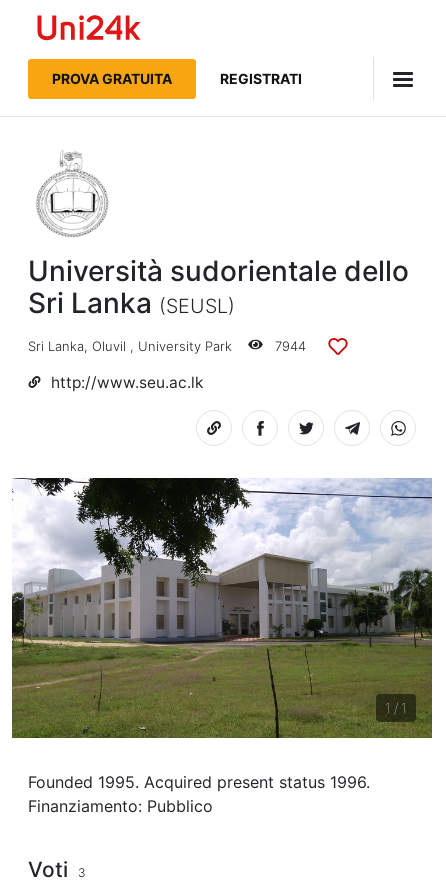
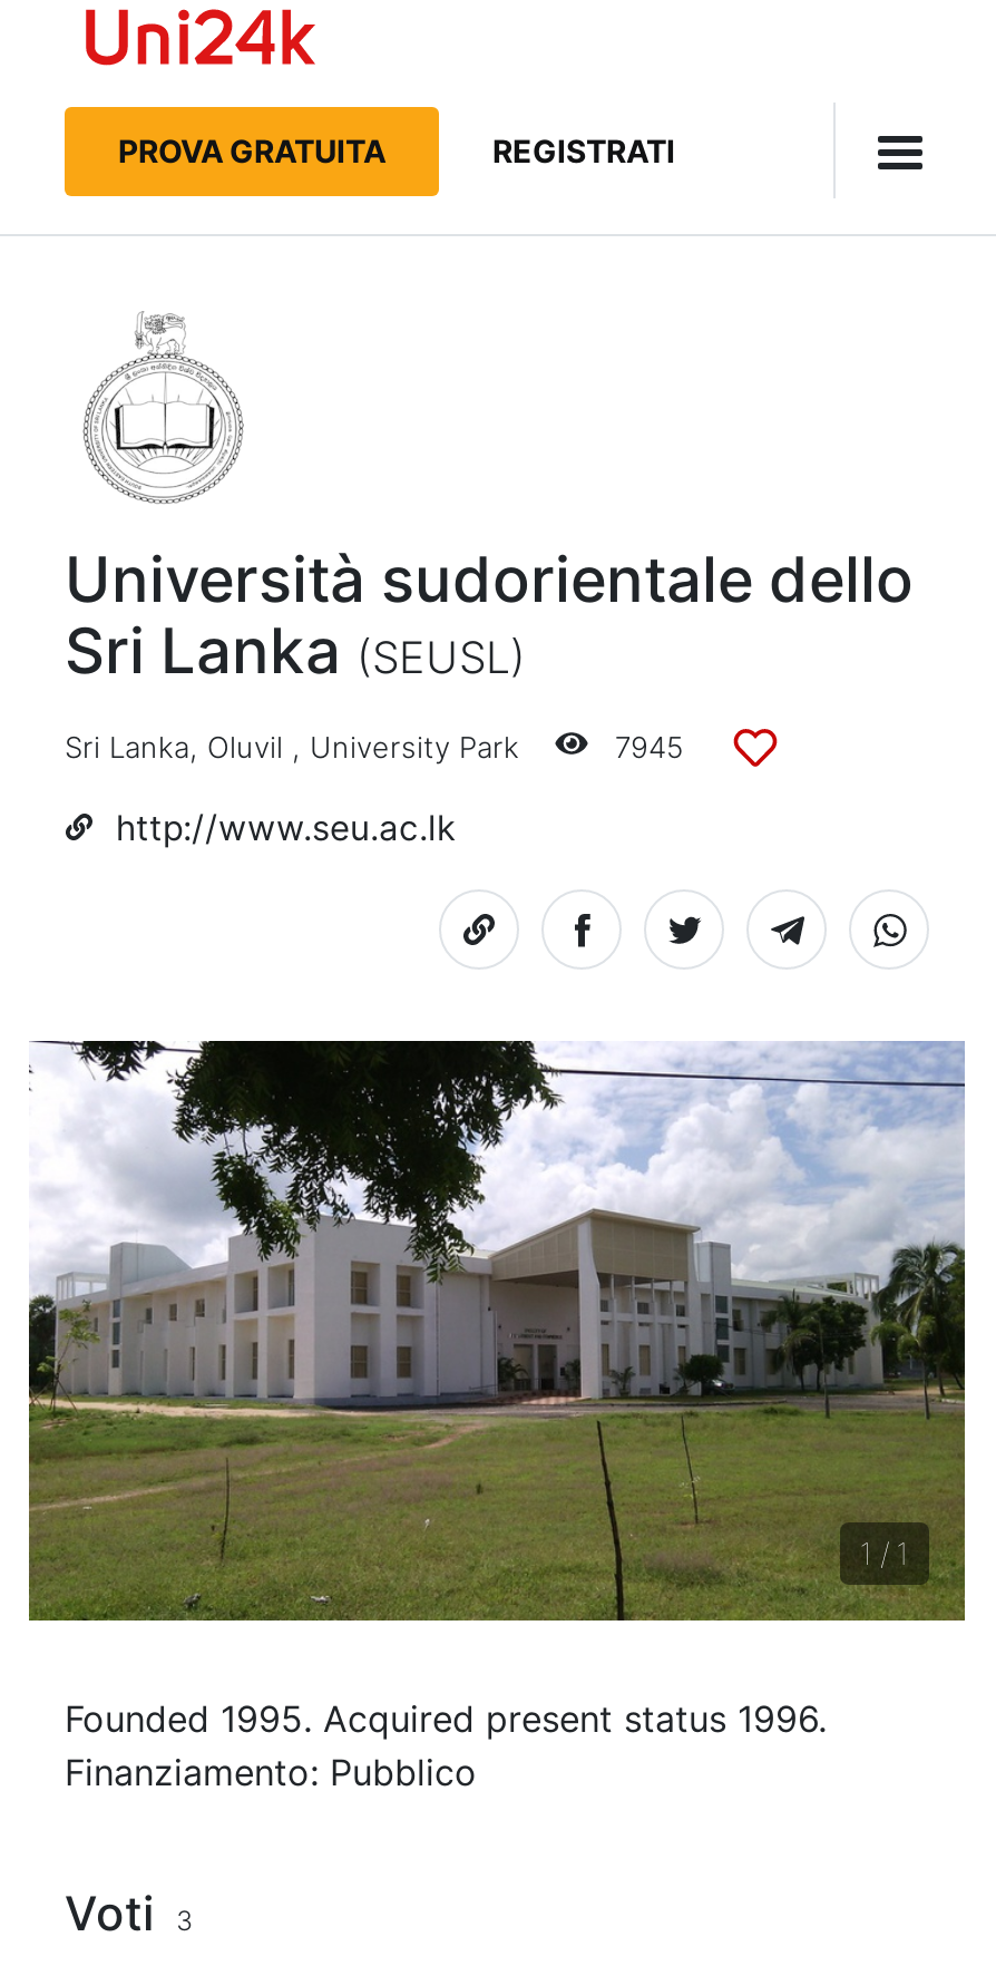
- 7944
+ 7945
